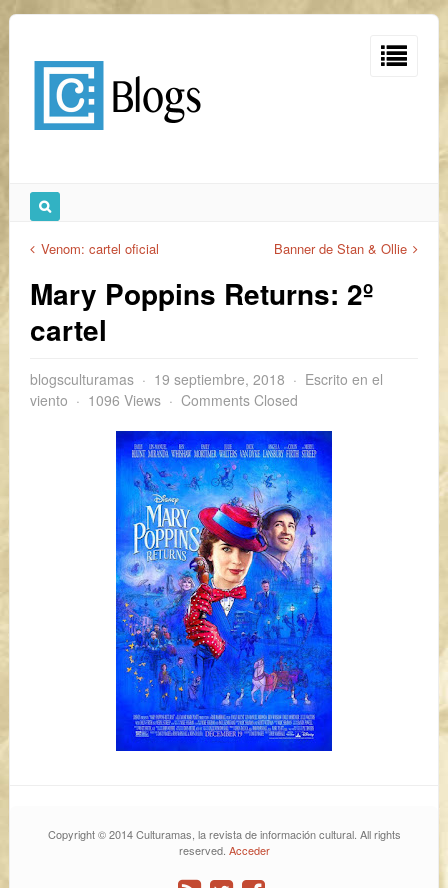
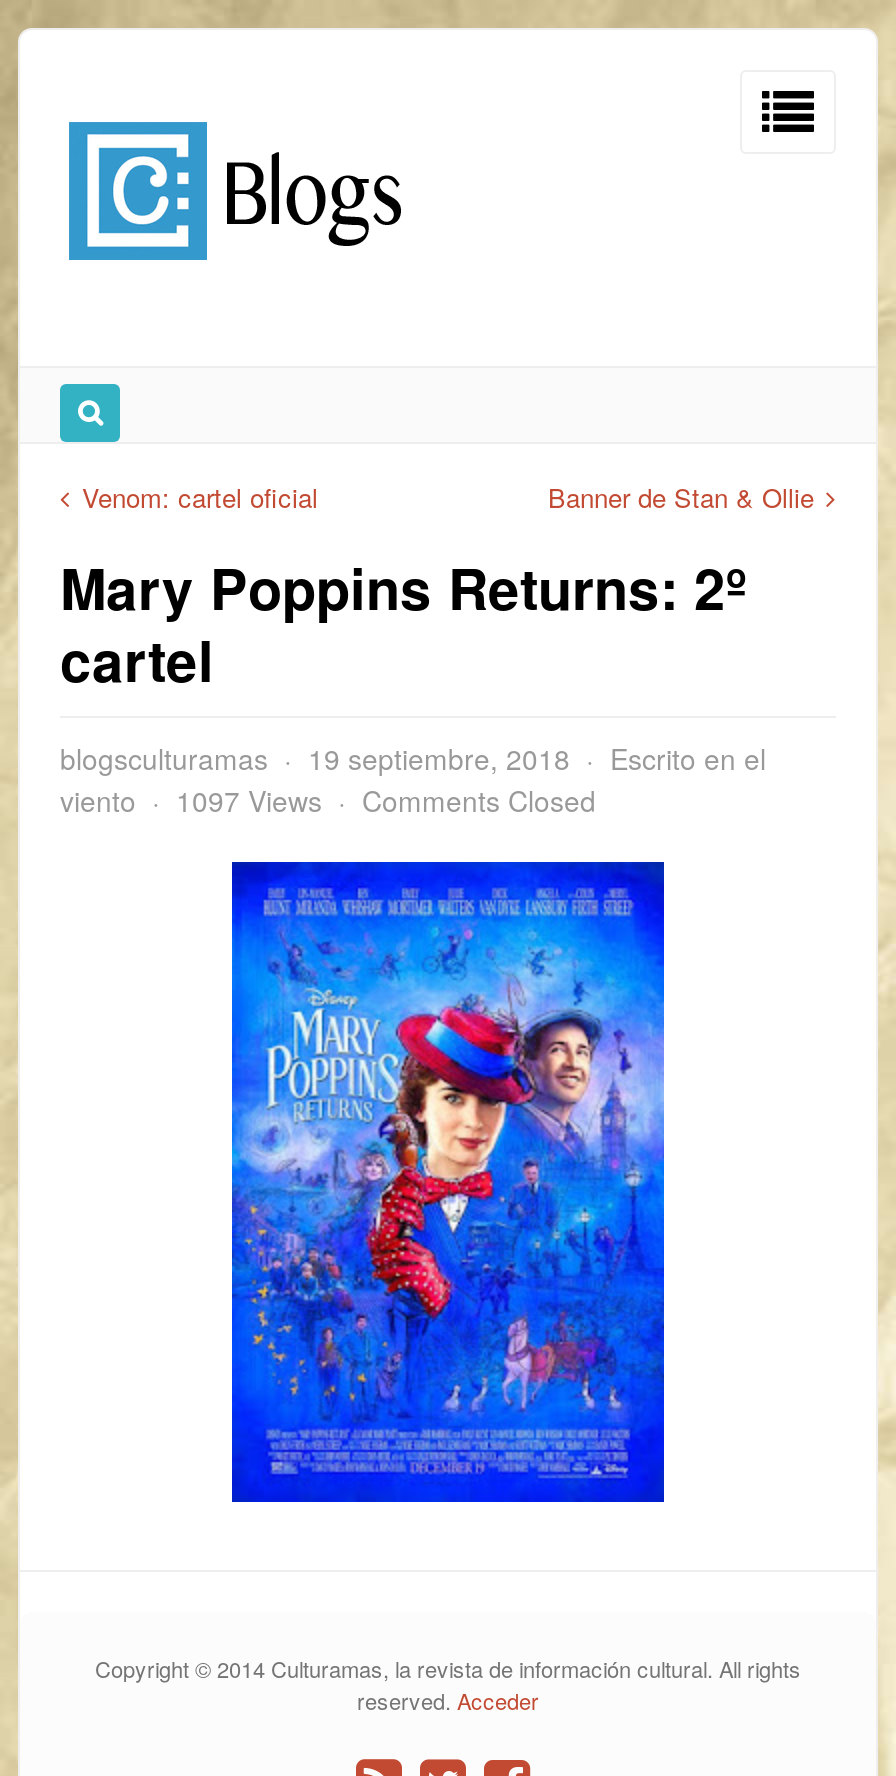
- viento 1096 Views Comments Closed
+ viento 1097 Views Comments Closed
